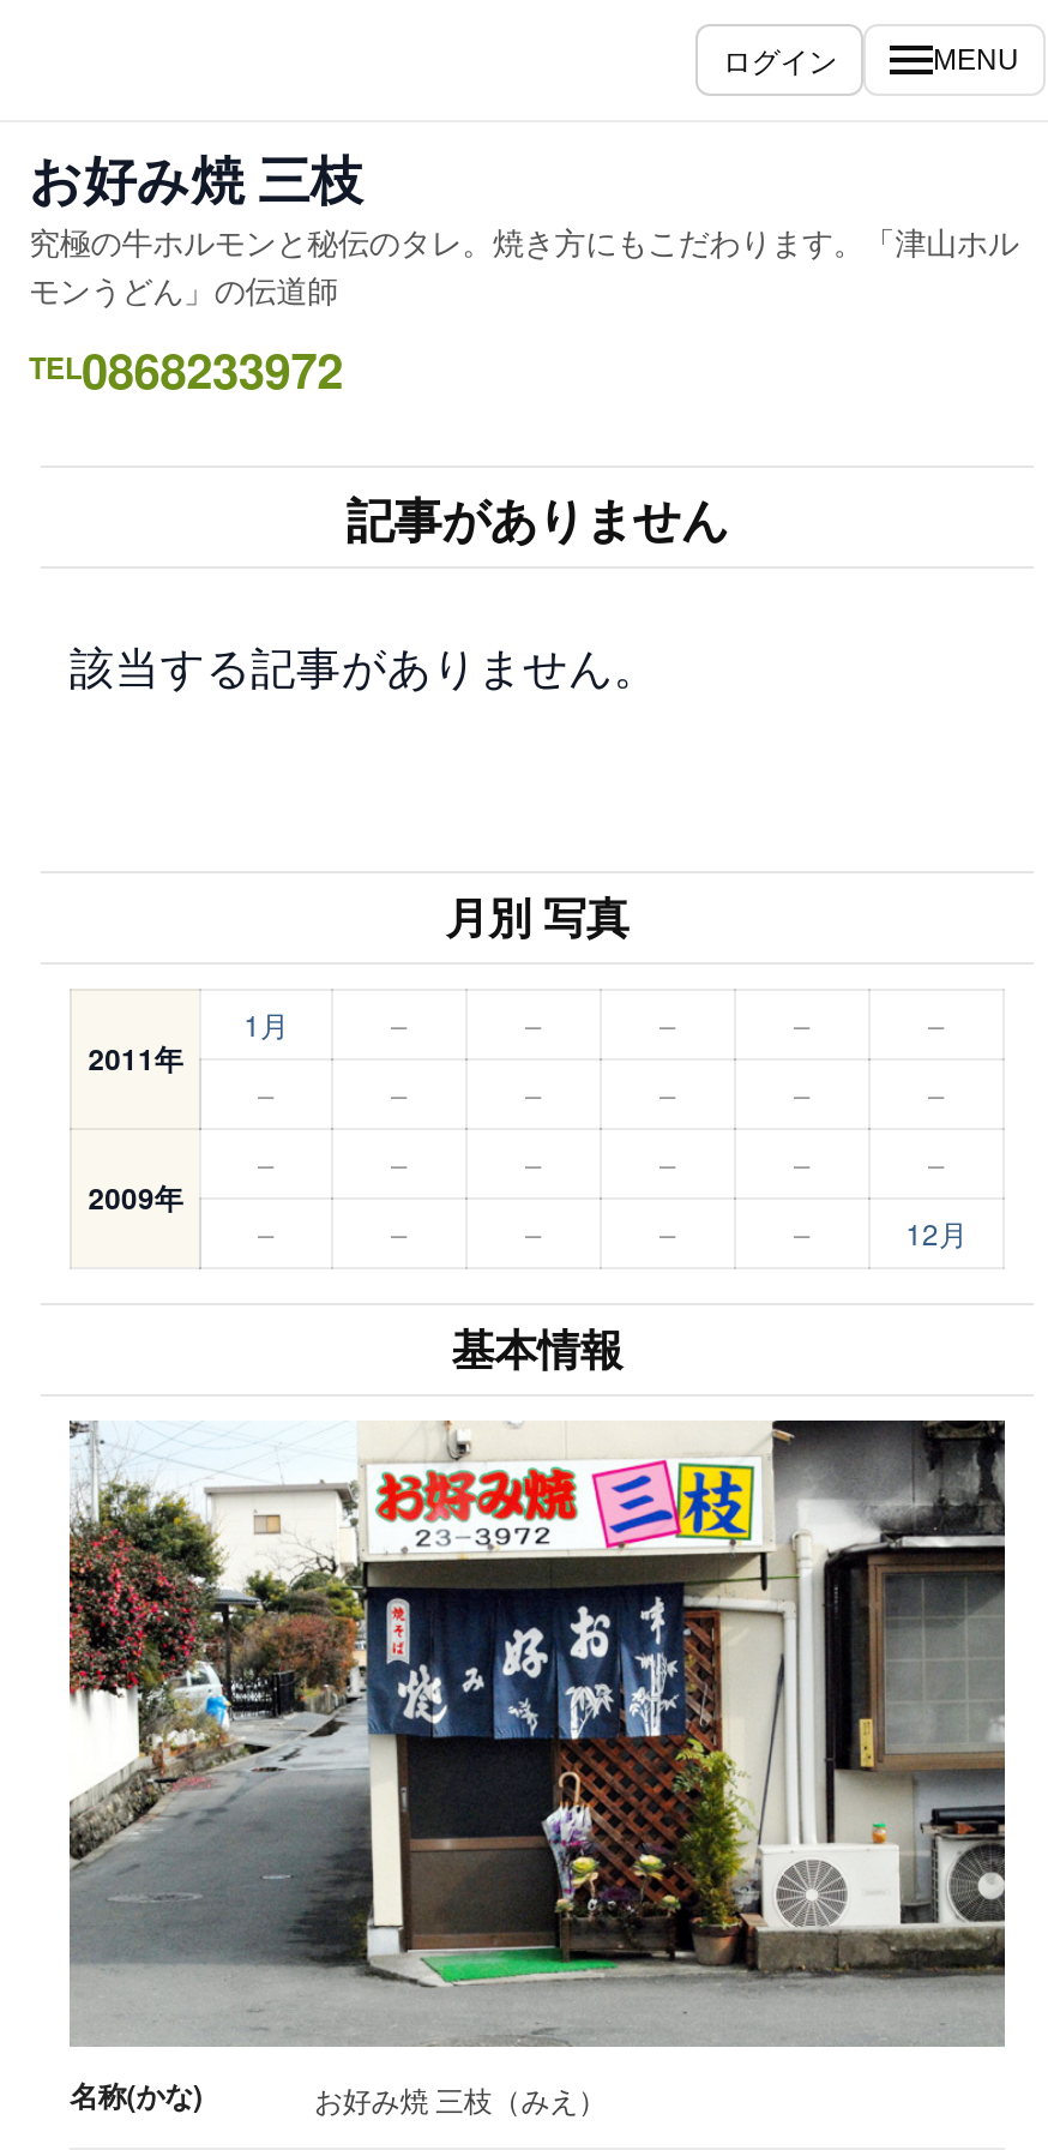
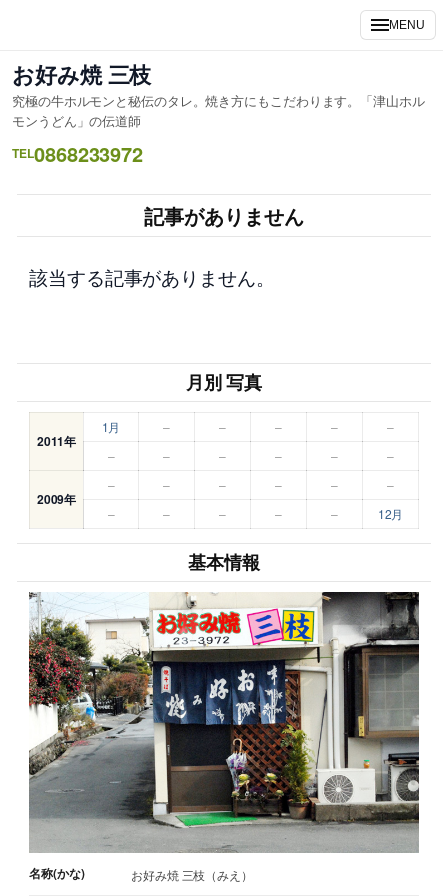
- ログイン
